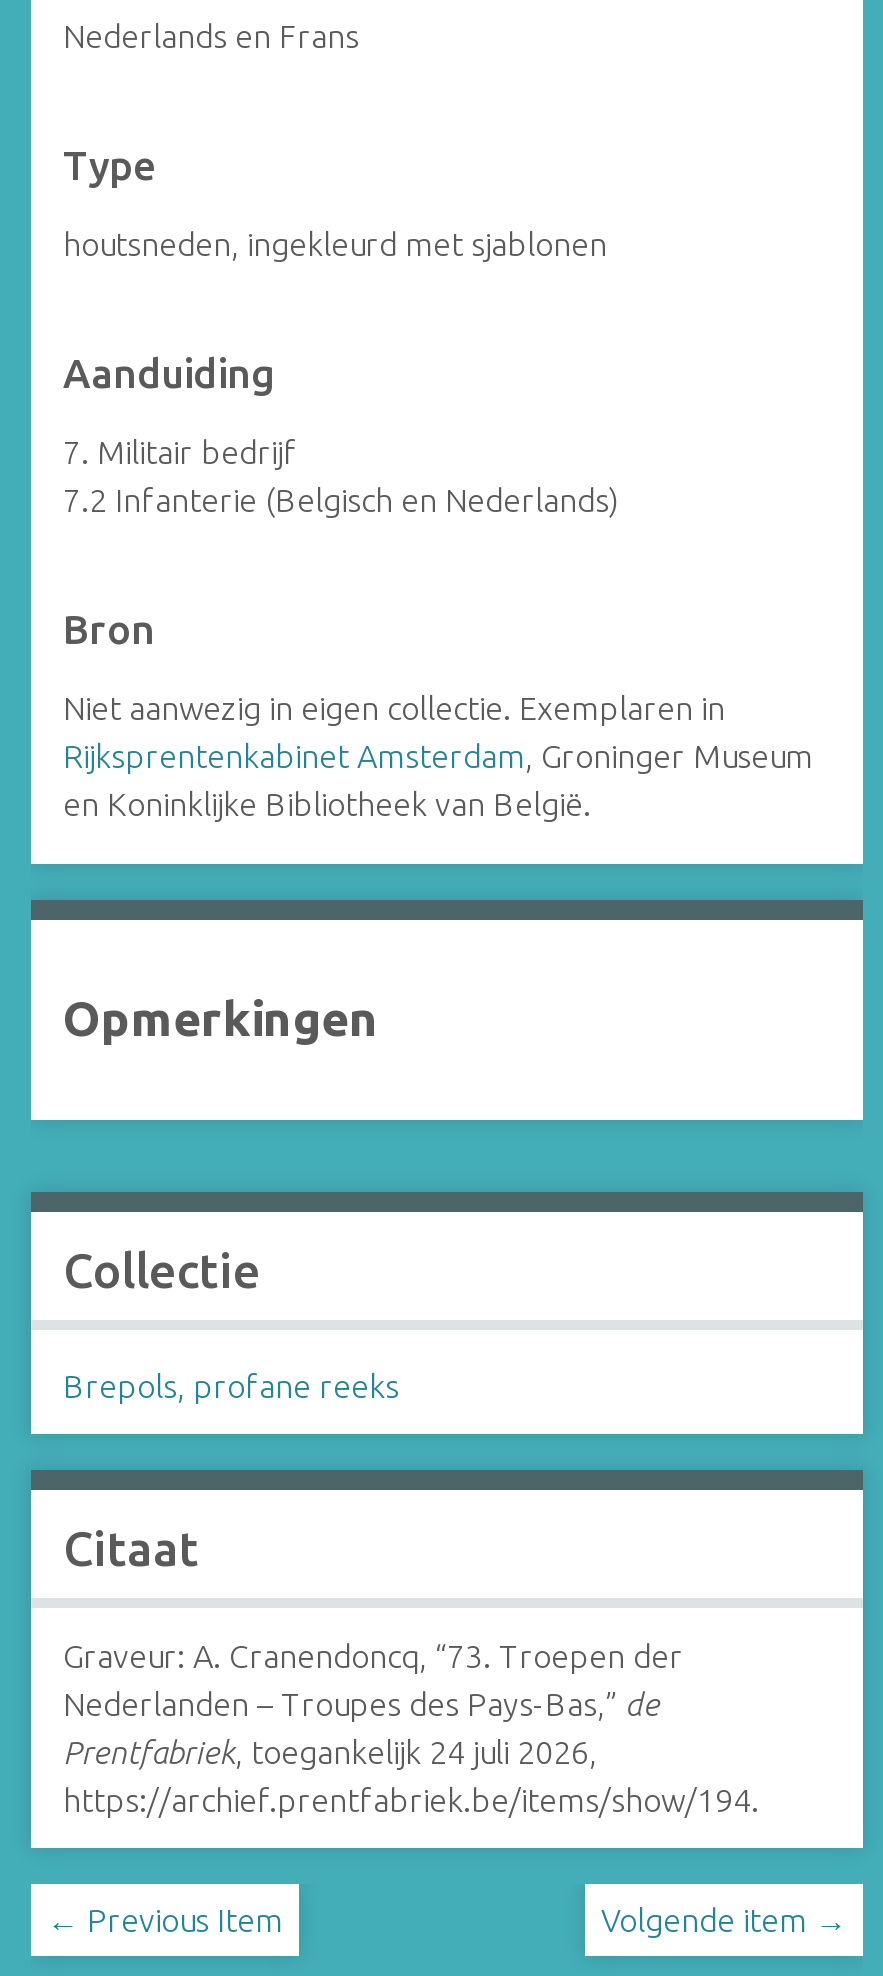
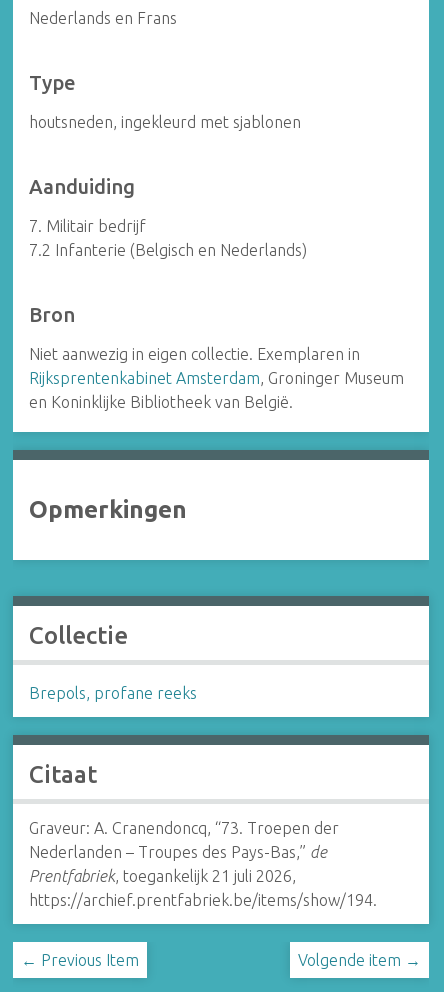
- Prentfabriek, toegankelijk 24 juli 2026,
+ Prentfabriek, toegankelijk 21 juli 2026,
